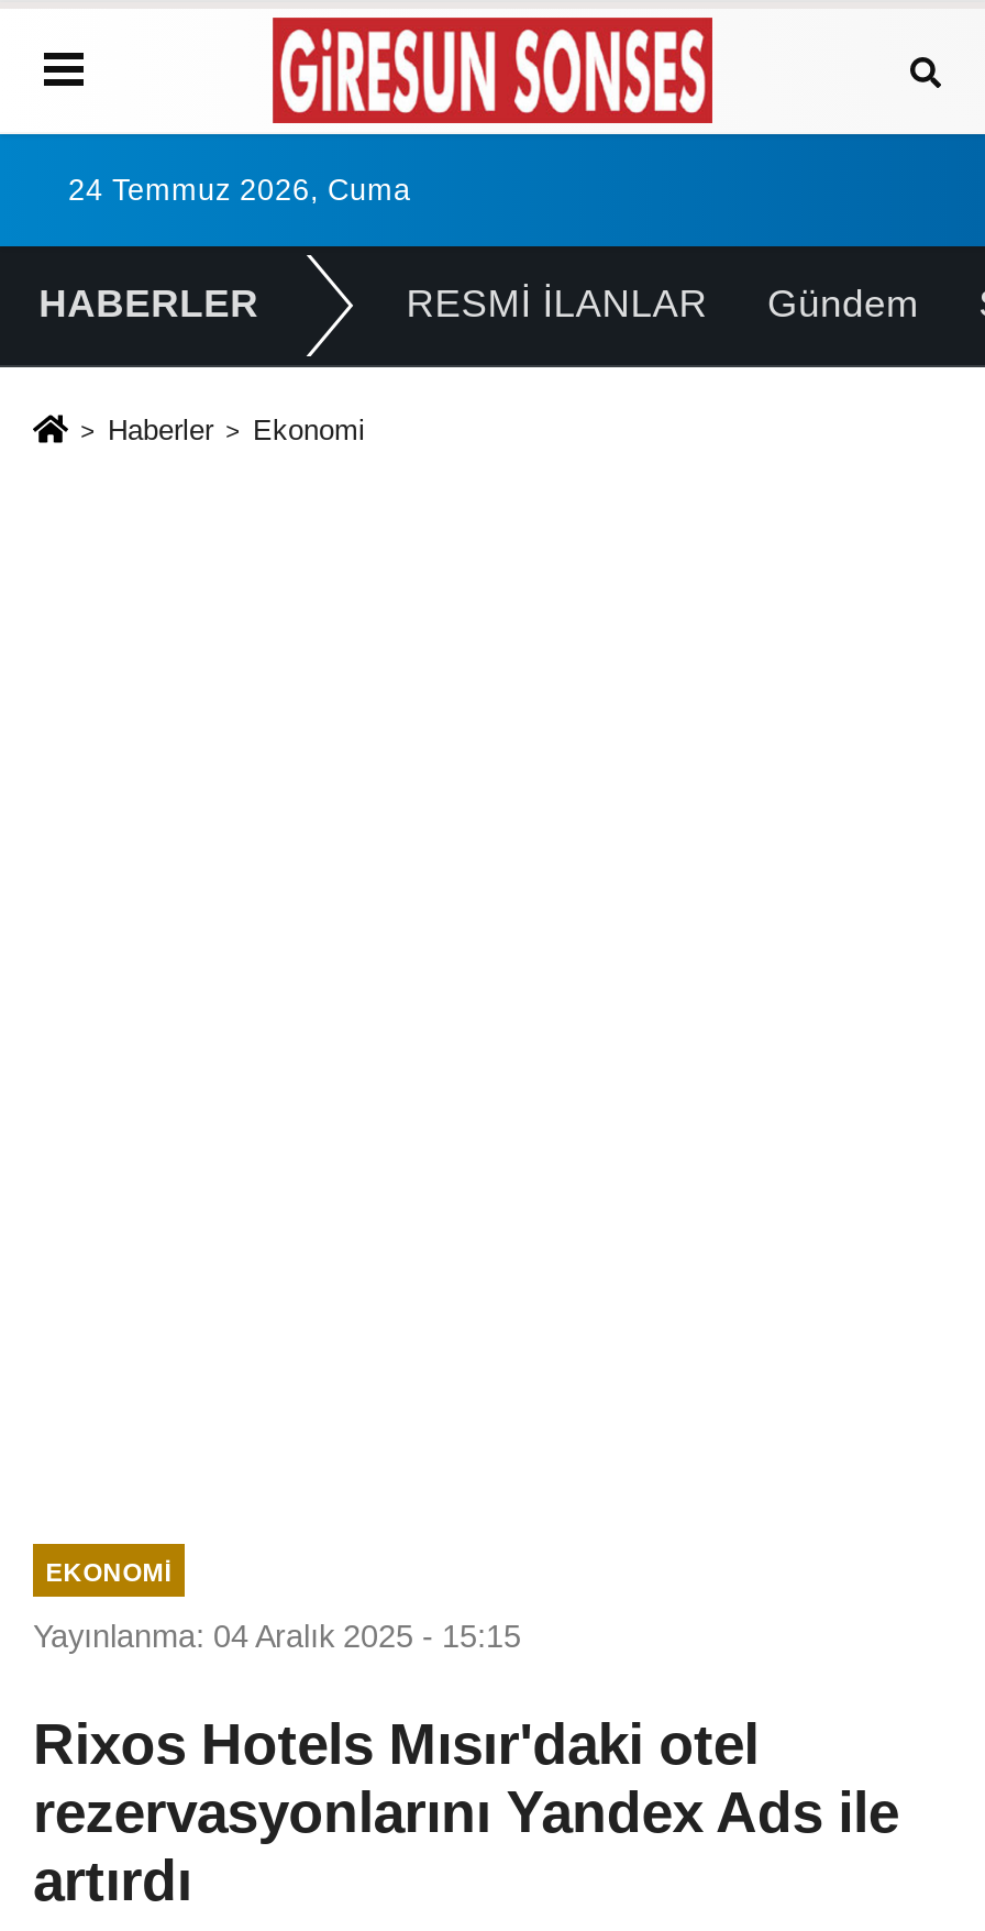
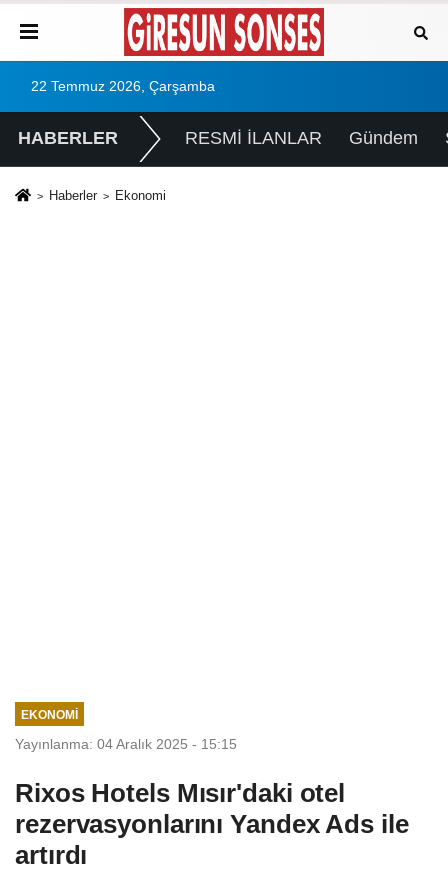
- 24 Temmuz 2026, Cuma
+ 22 Temmuz 2026, Çarşamba
